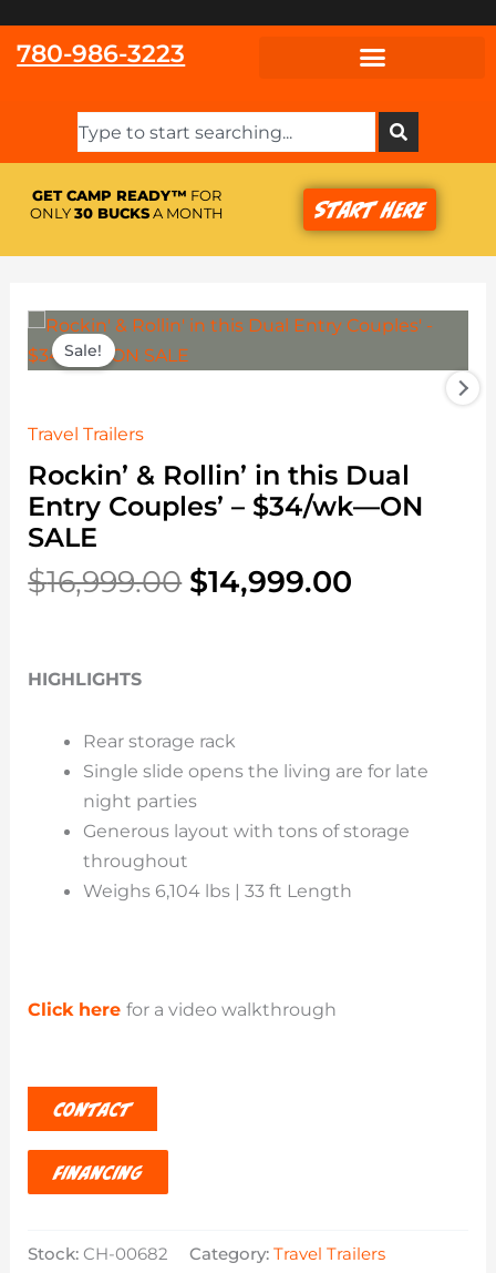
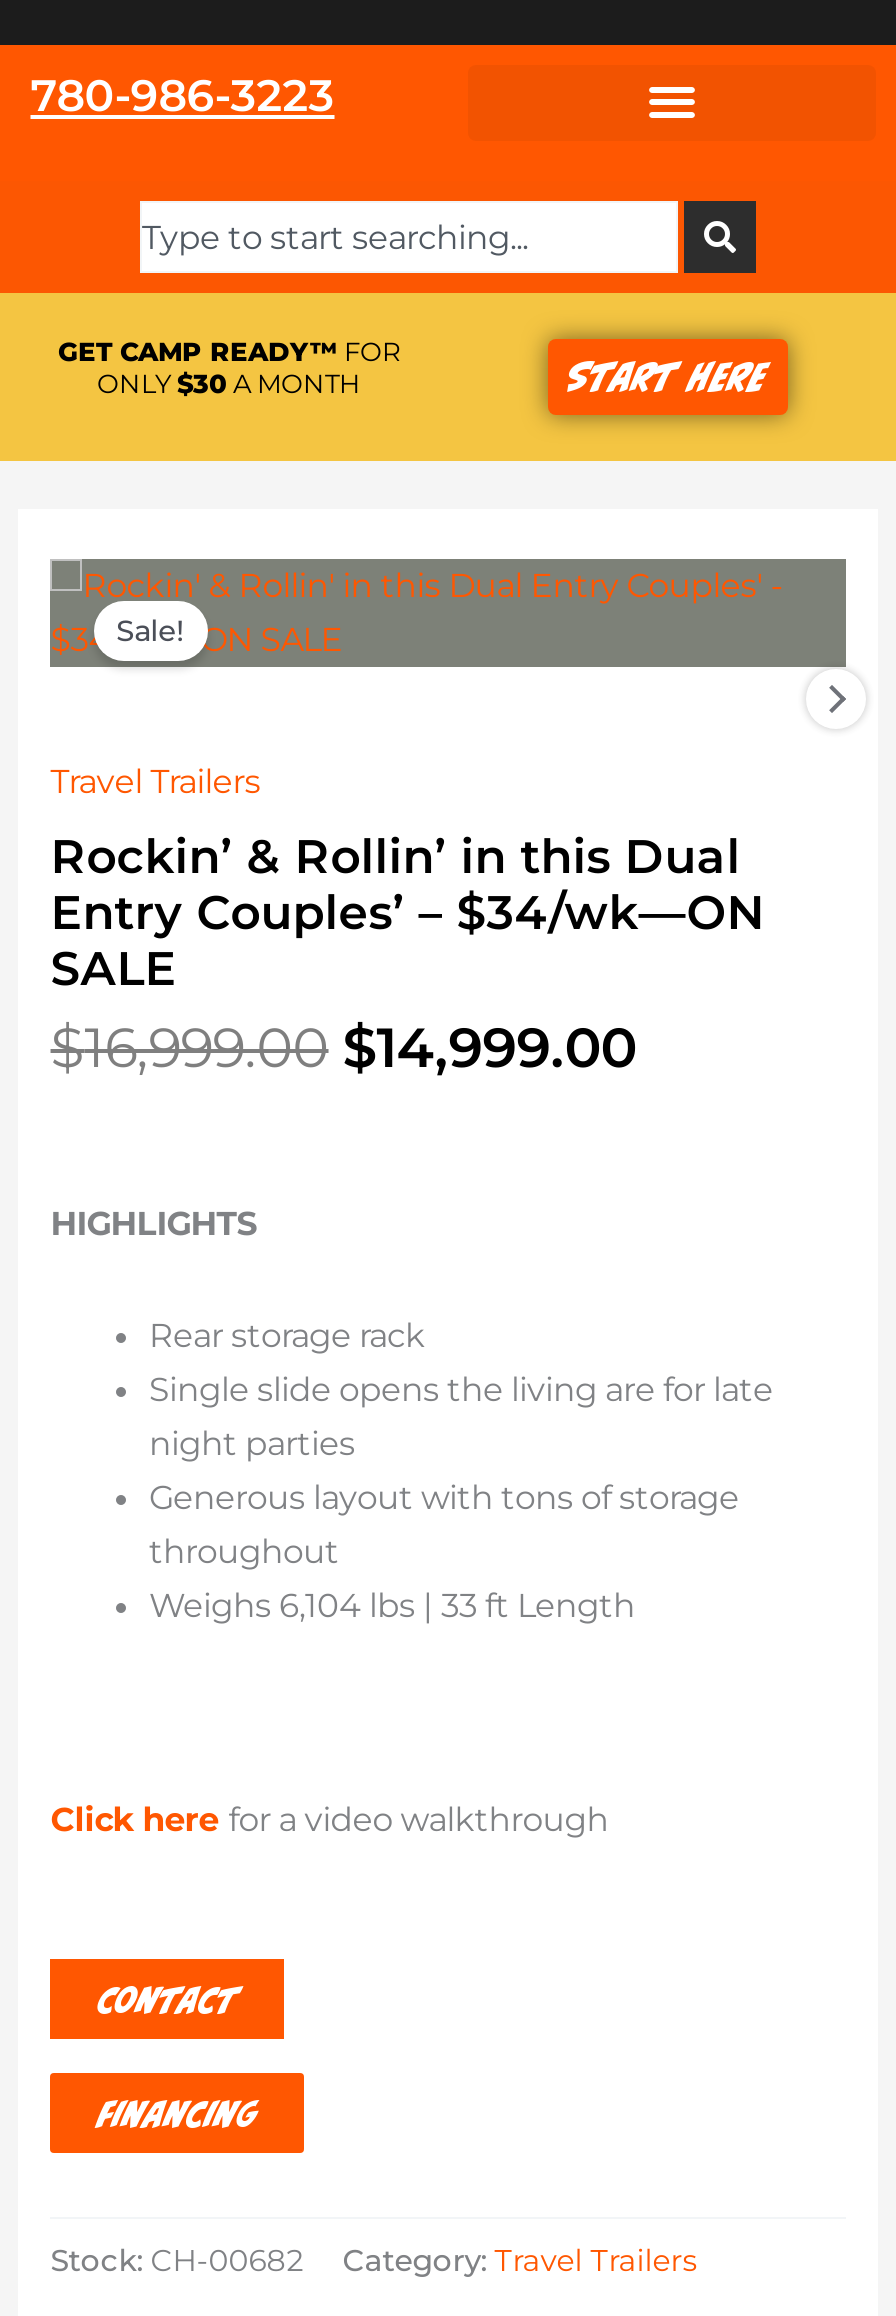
- ONLY 30 BUCKS A MONTH
+ ONLY $30 A MONTH
